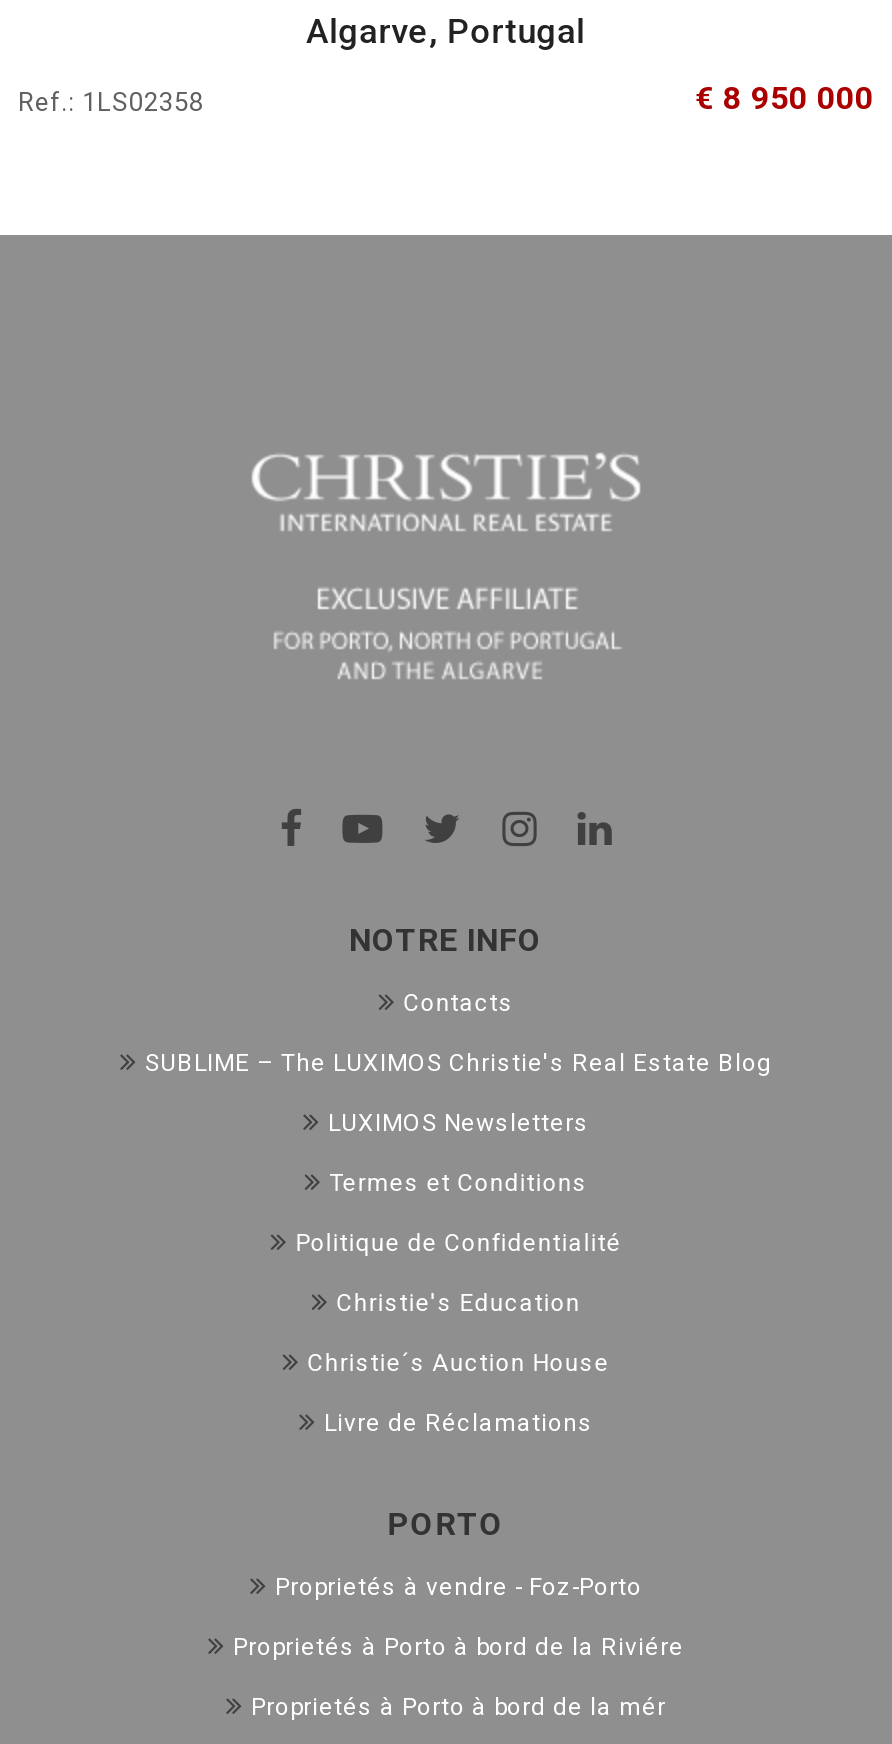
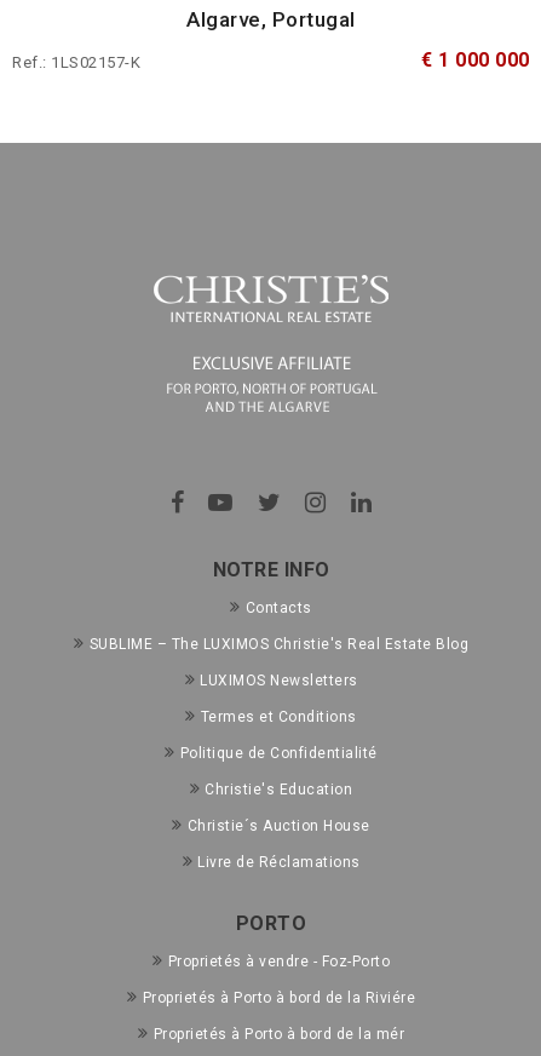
- Ref.: 1LS02358
+ Ref.: 1LS02157-K

- € 8 950 000
+ € 1 000 000
